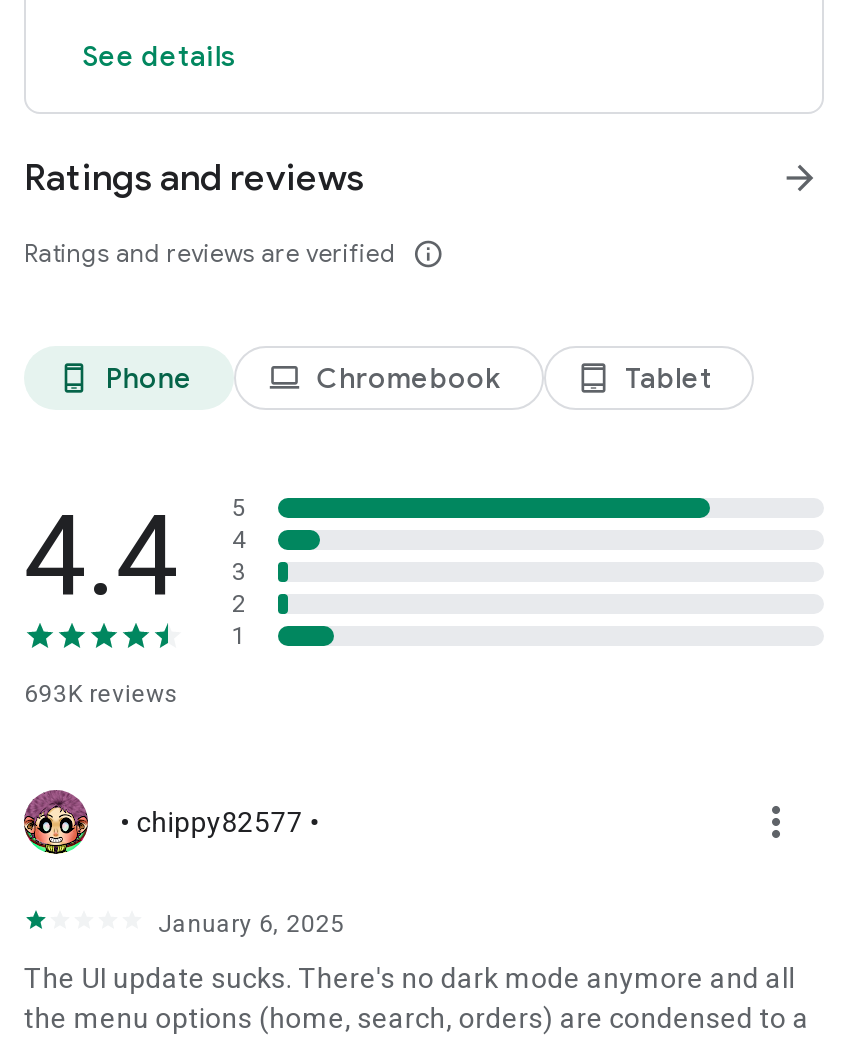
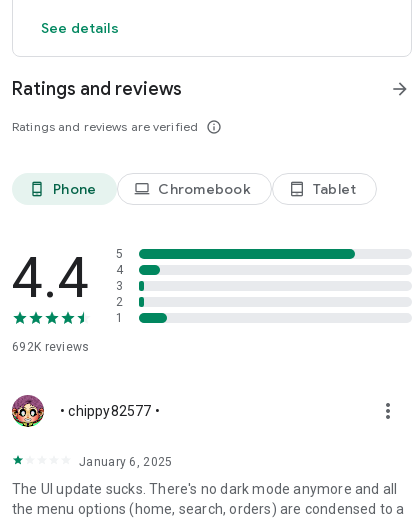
- 693K reviews
+ 692K reviews
